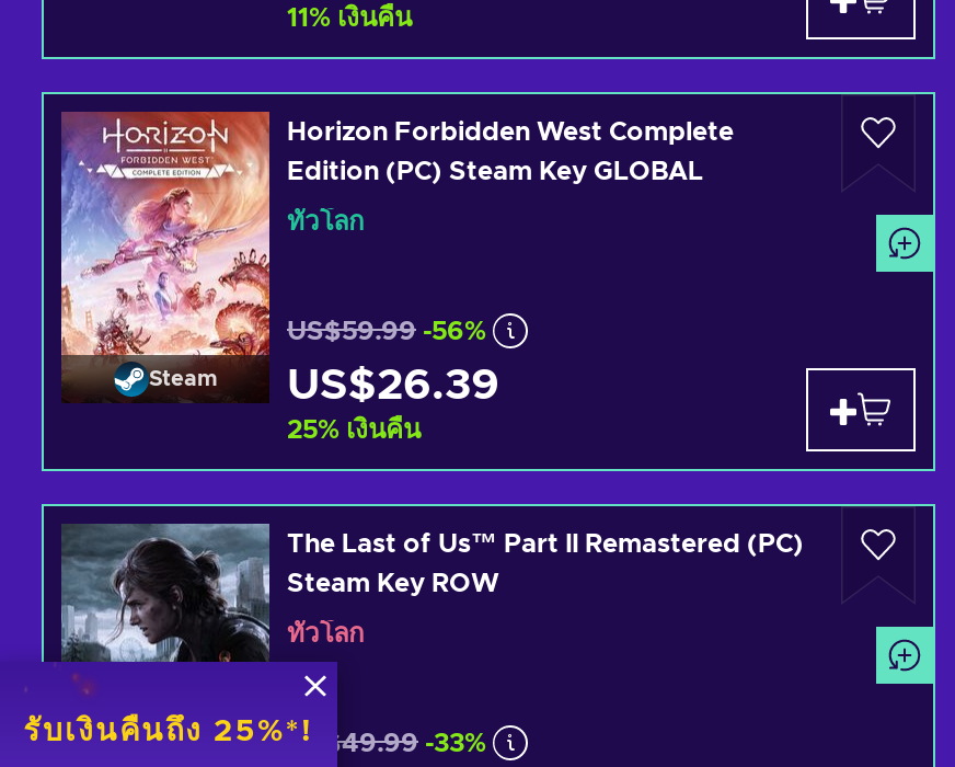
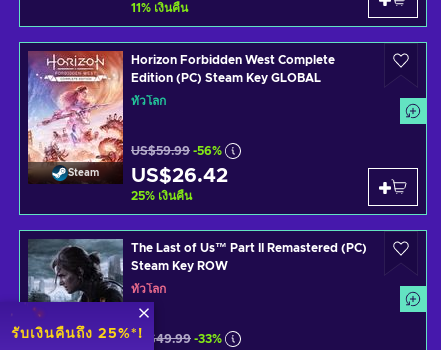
- US$26.39
+ US$26.42
